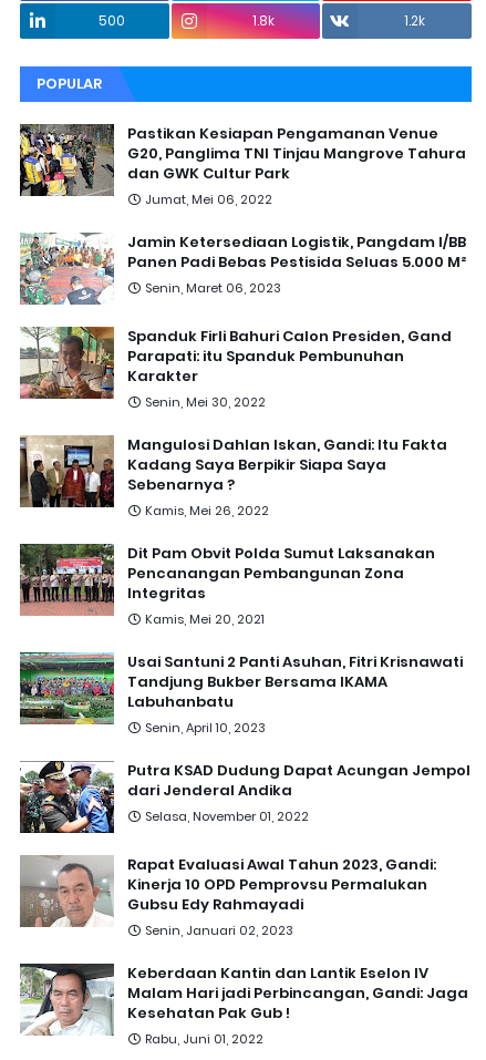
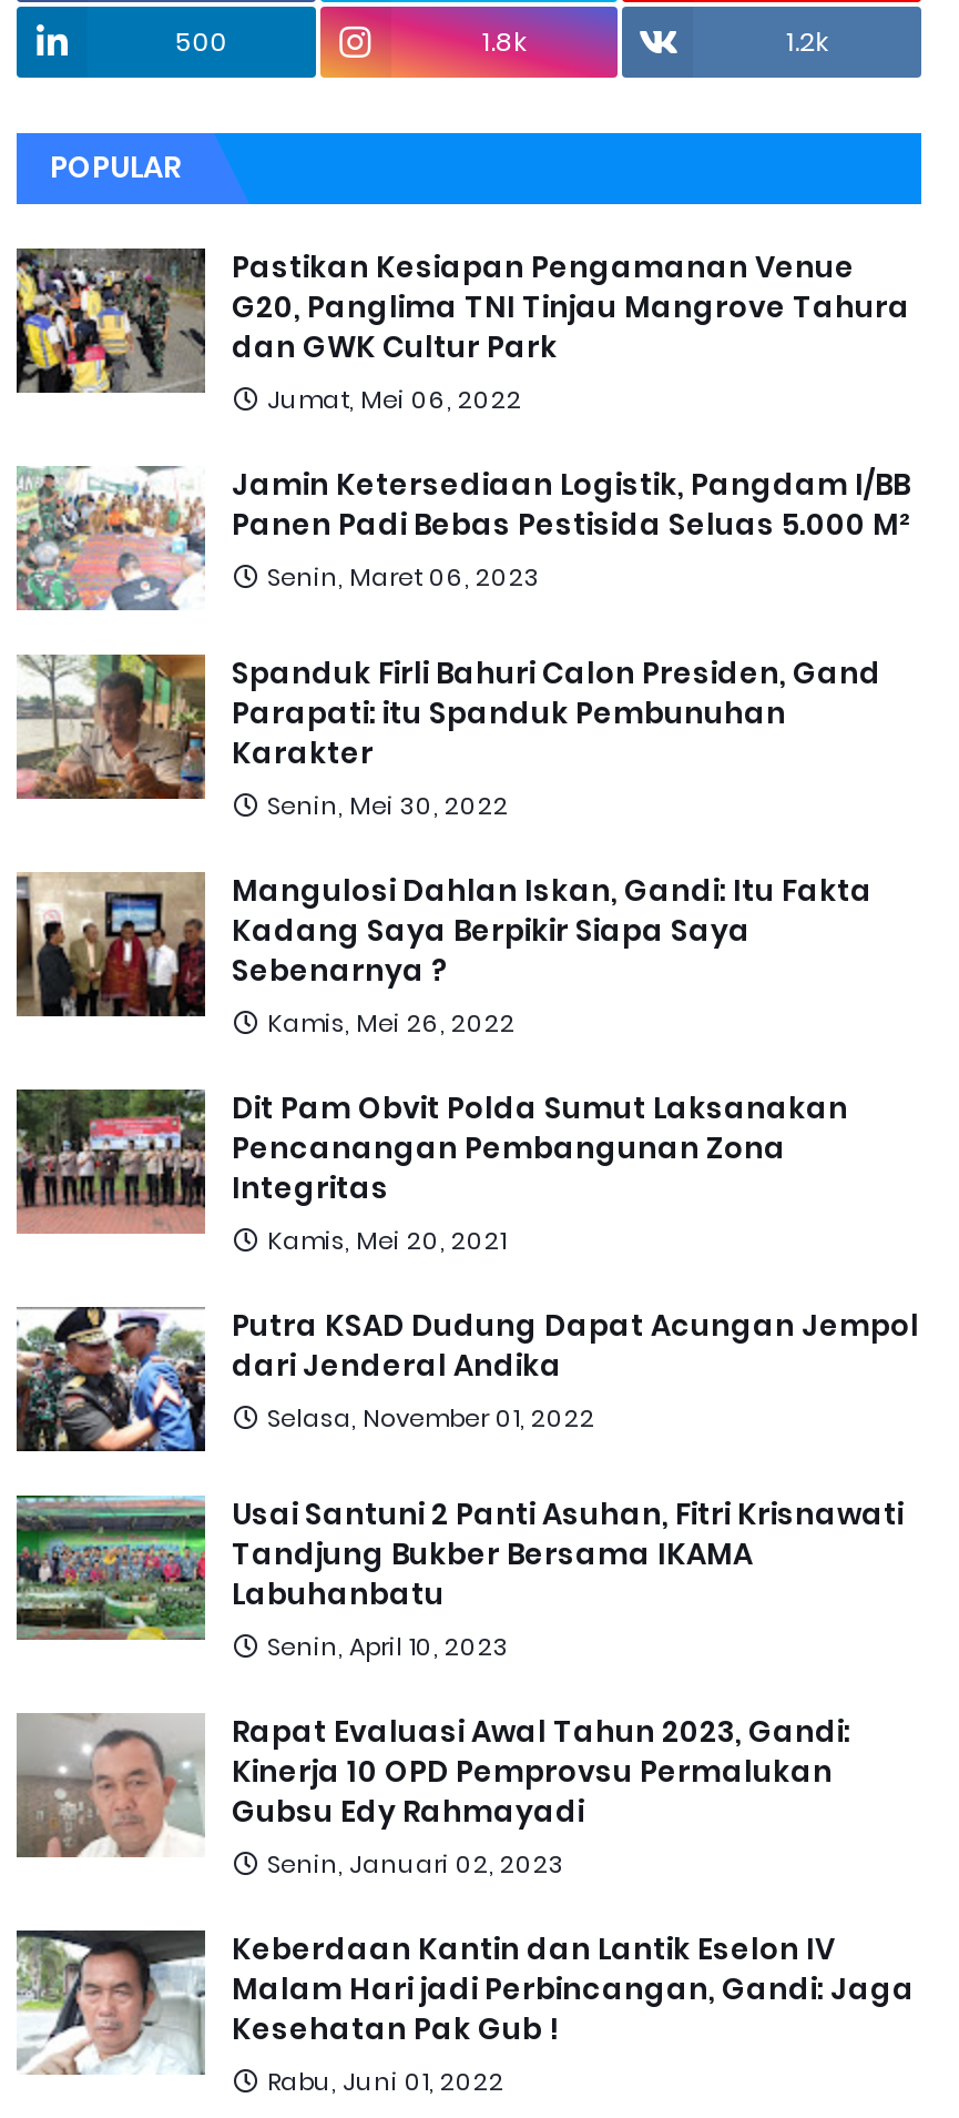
moved down: [image] | Usai Santuni 2 Panti Asuhan, Fitri Krisnawati | Tandjung Bukber Bersama IKAMA | Labuhanbatu | Senin, April 10, 2023

moved up: [image] | Putra KSAD Dudung Dapat Acungan Jempol | dari Jenderal Andika | Selasa, November 01, 2022
